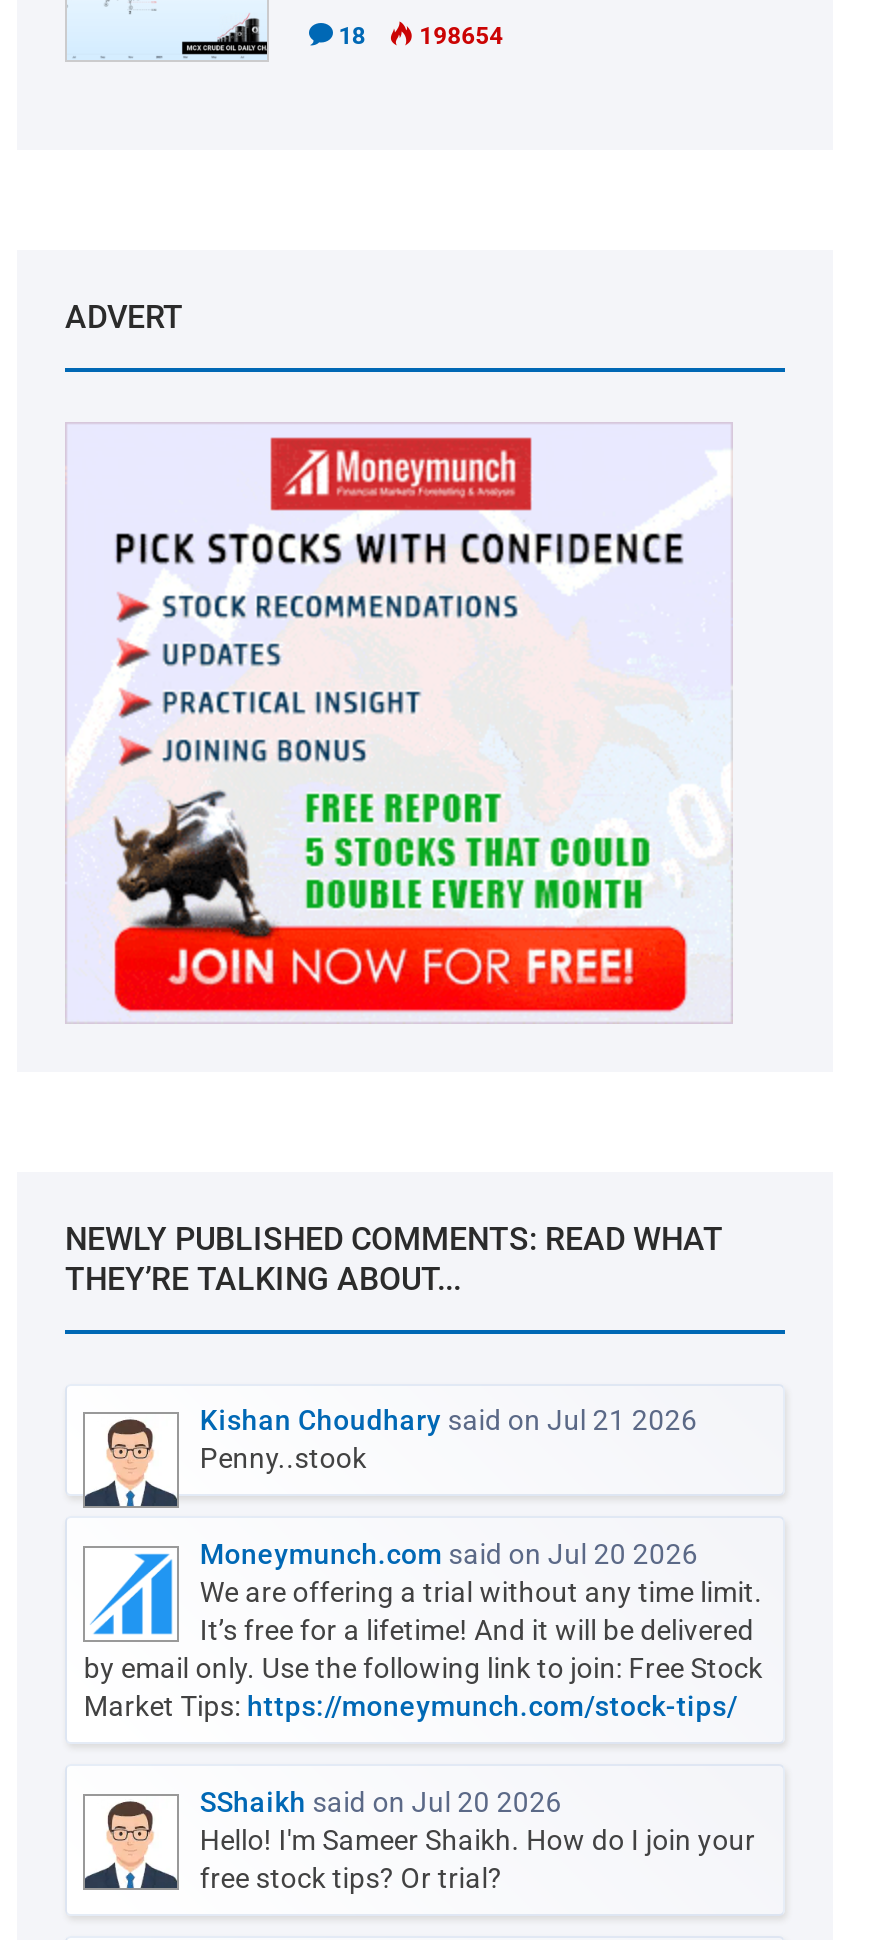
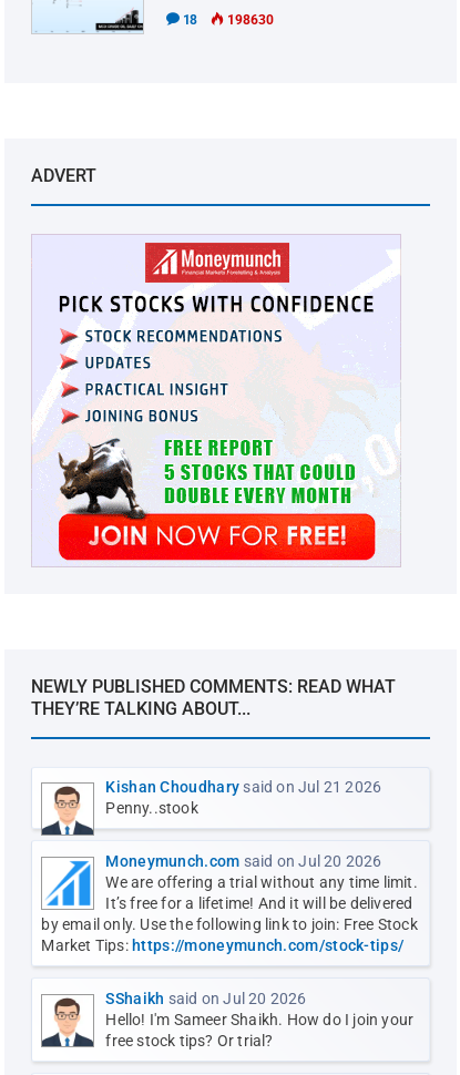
- 18 198654
+ 18 198630
